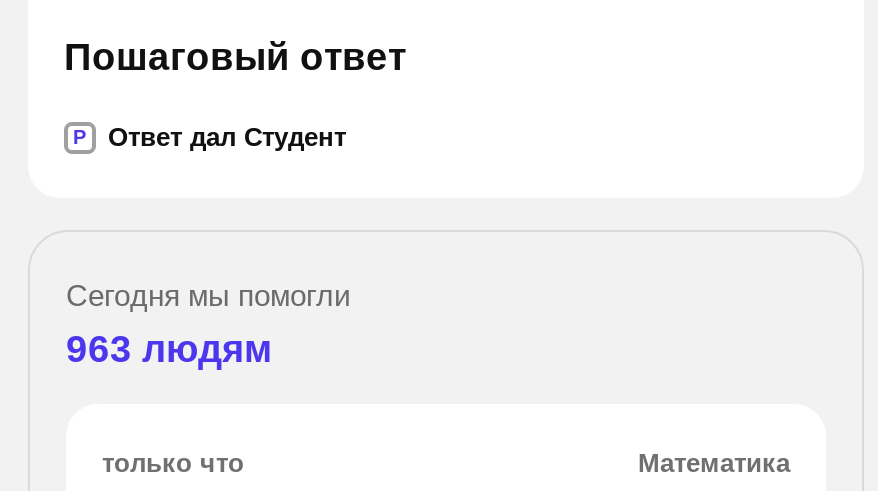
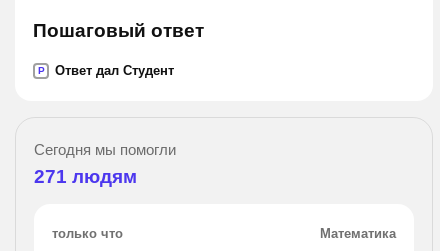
- 963 людям
+ 271 людям
